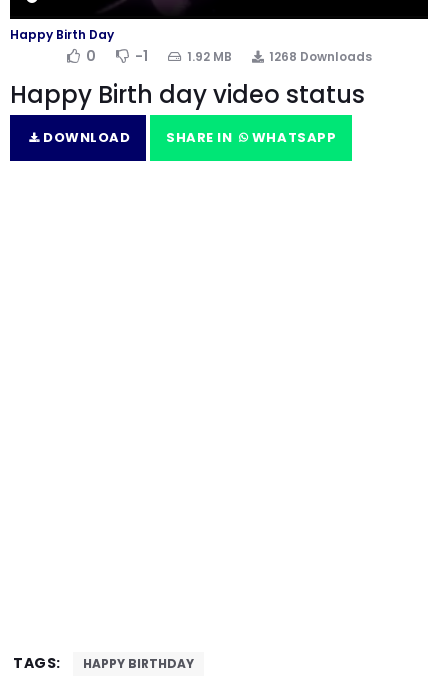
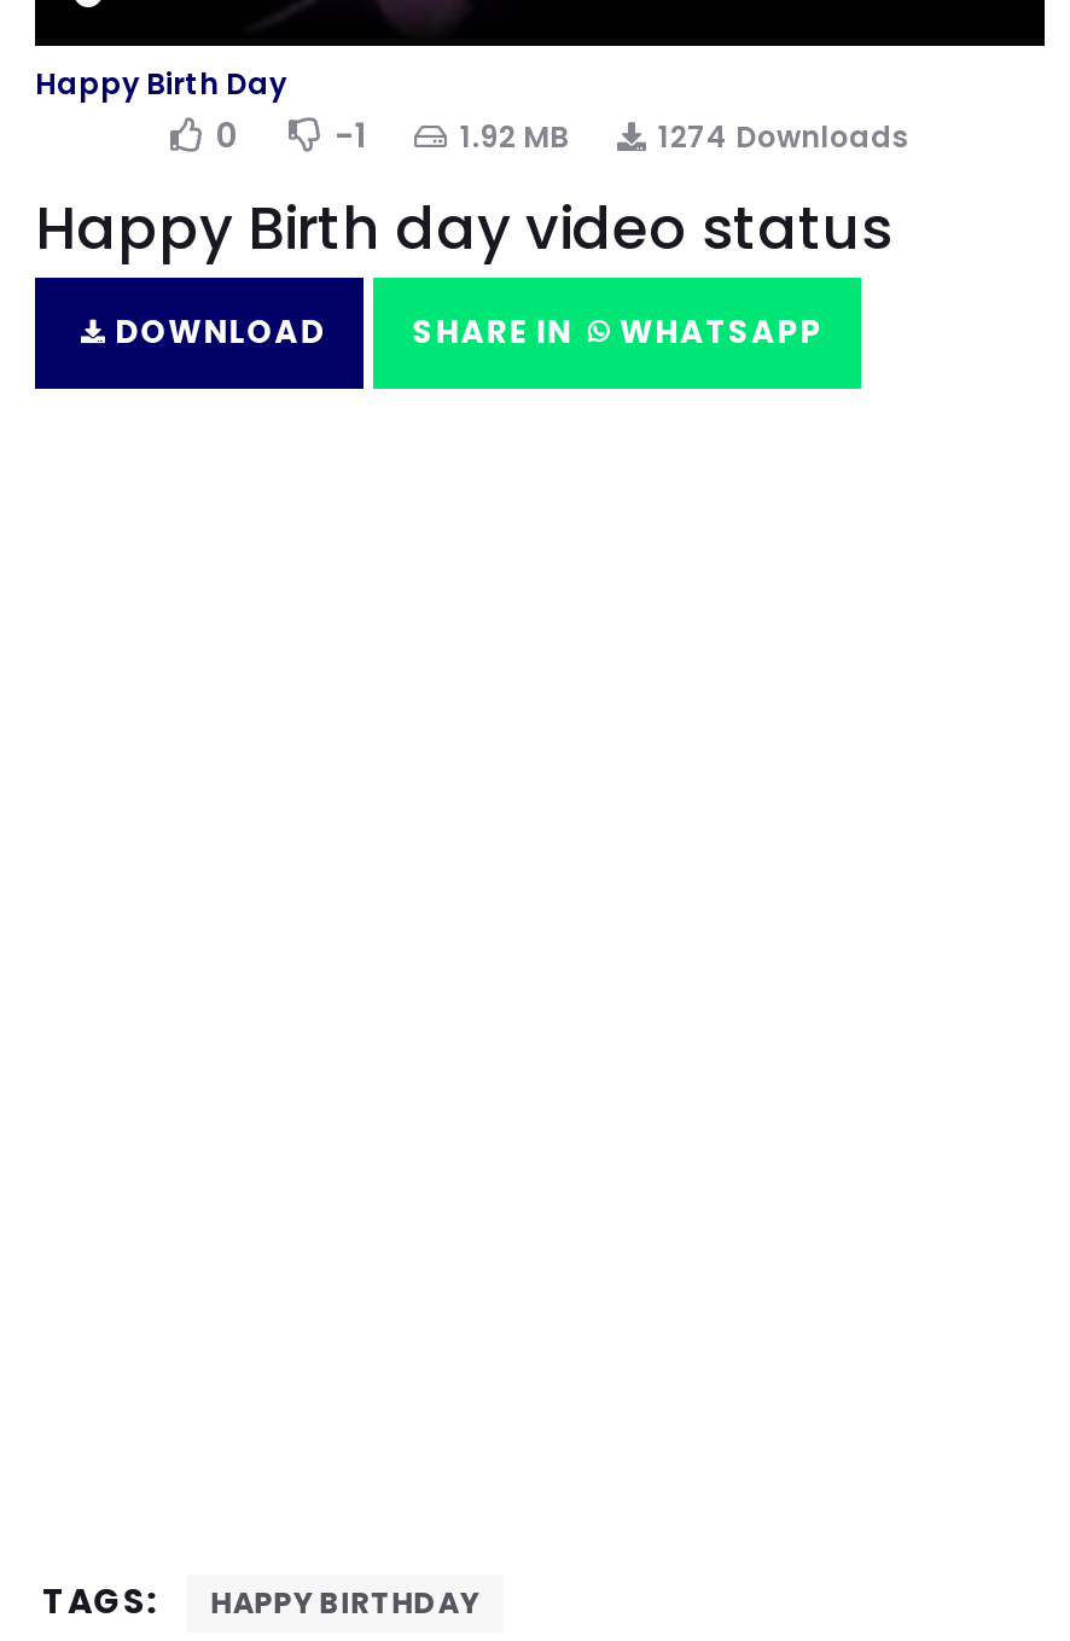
- 1268 Downloads
+ 1274 Downloads
